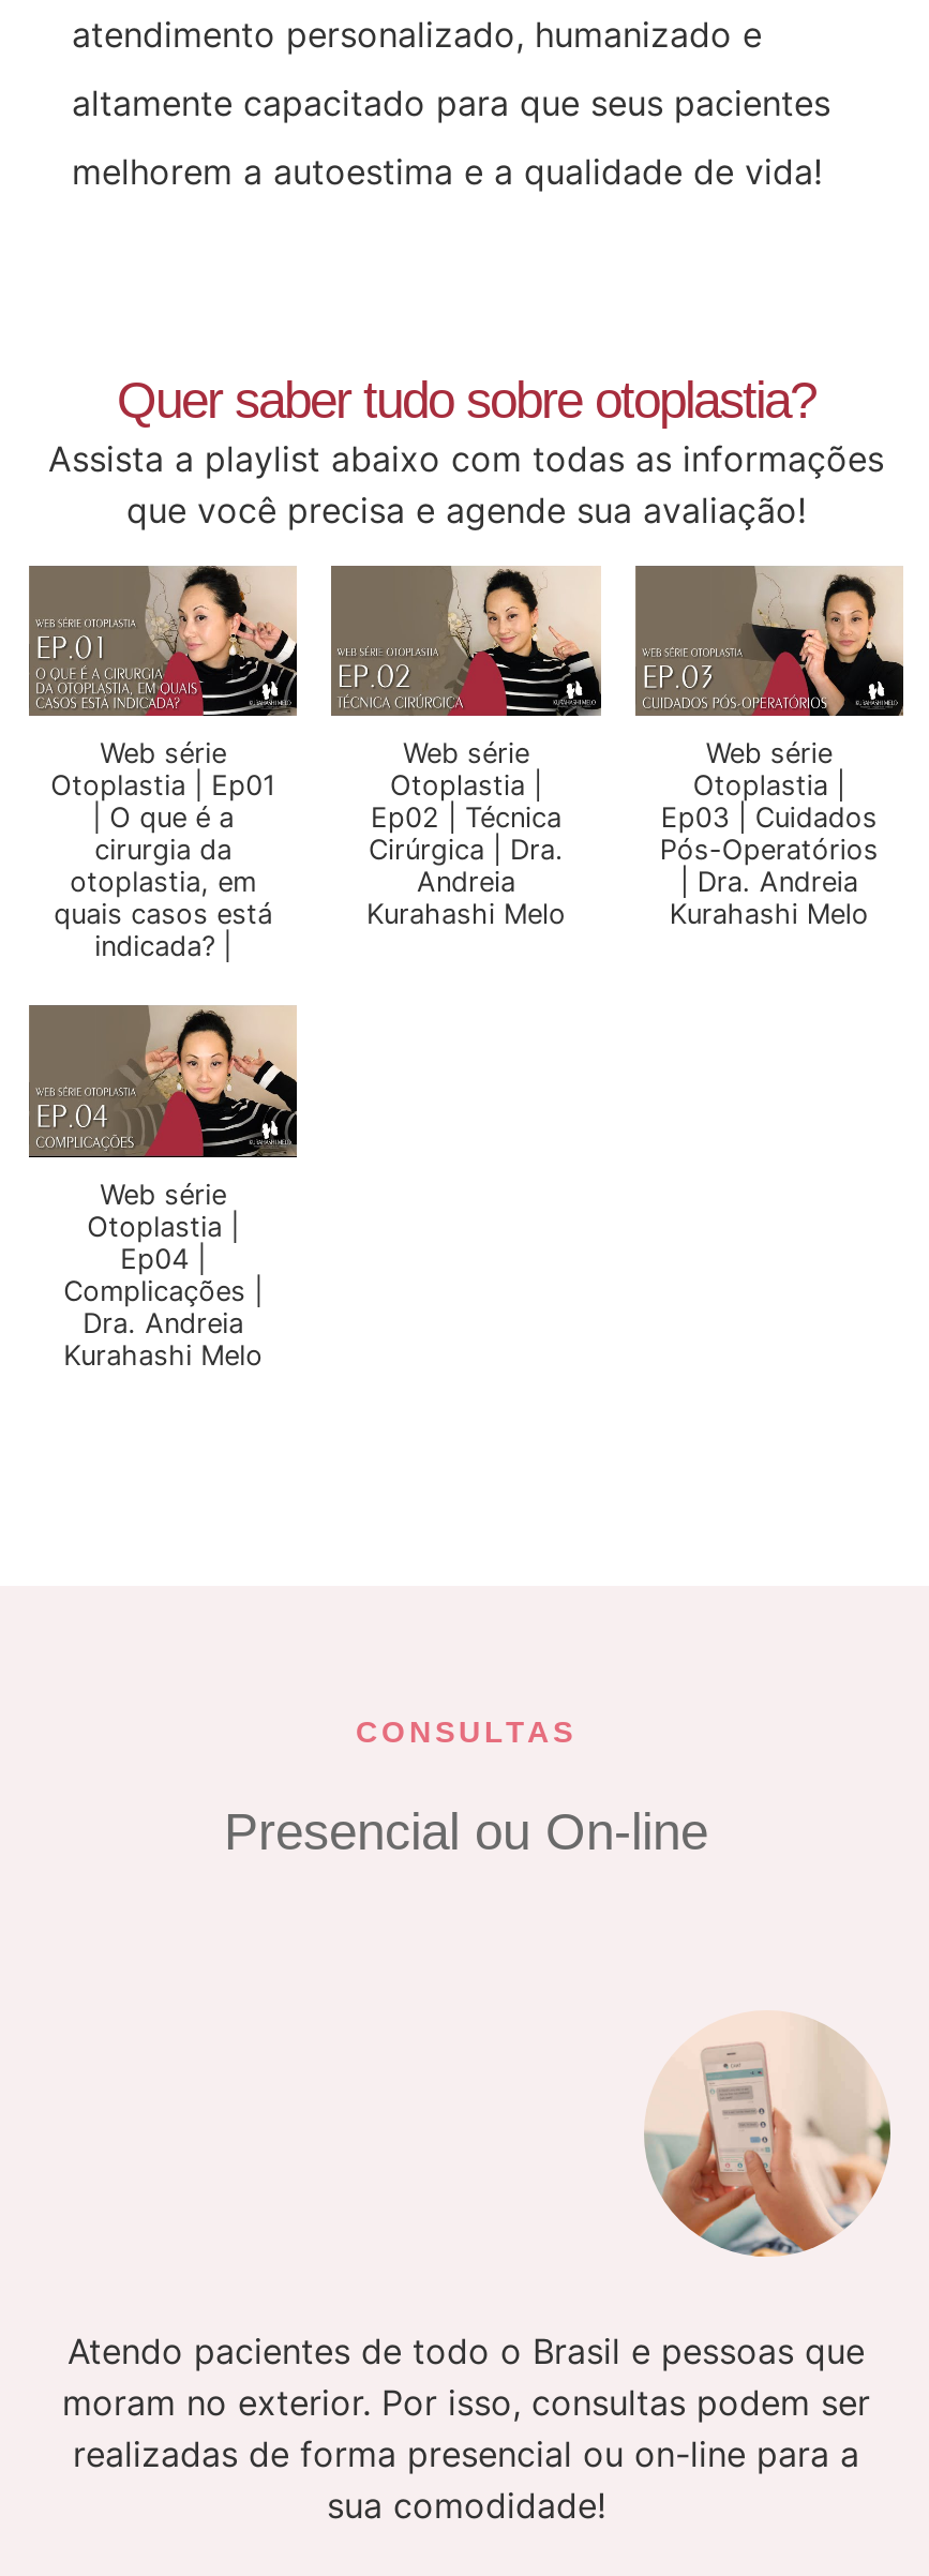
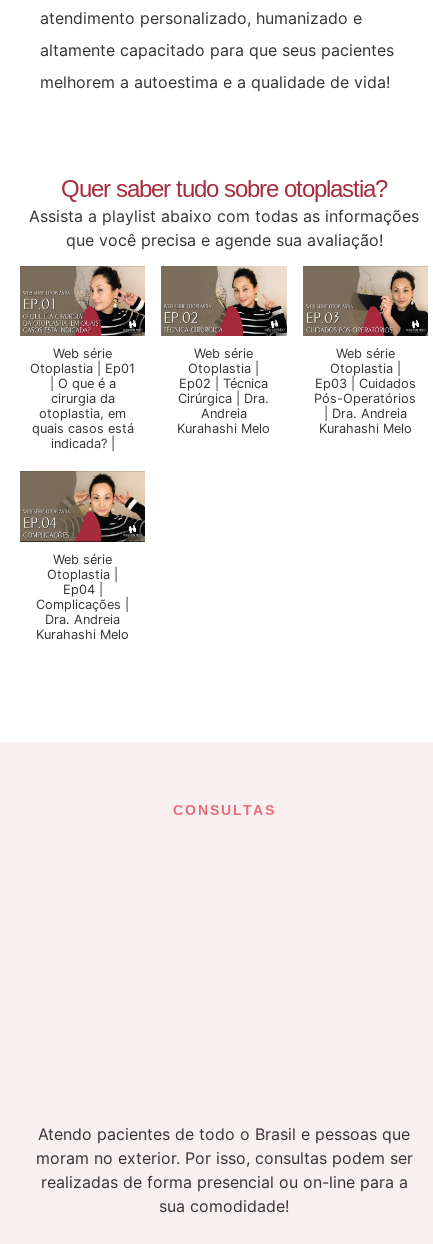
- Presencial ou On-line

- [image]
